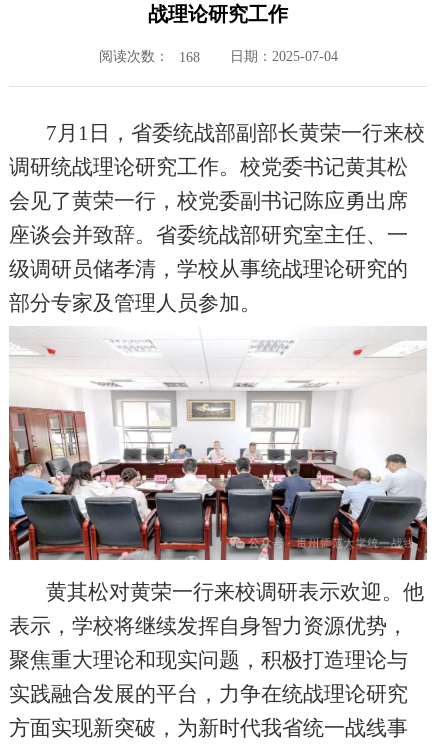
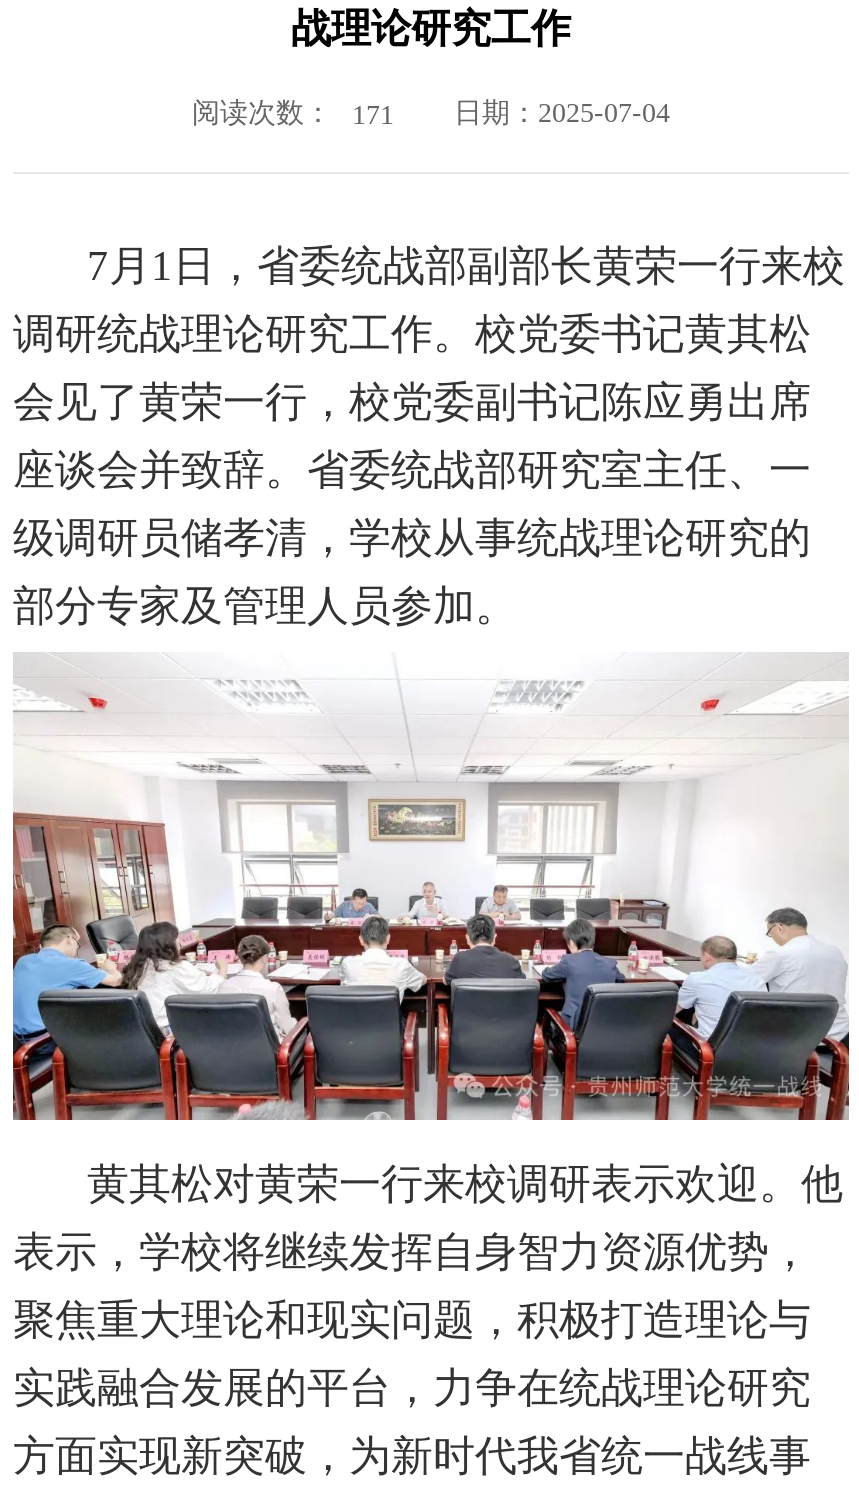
- 阅读次数： 168
+ 阅读次数： 171
